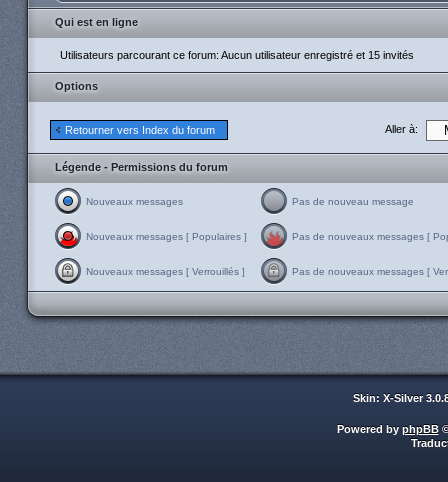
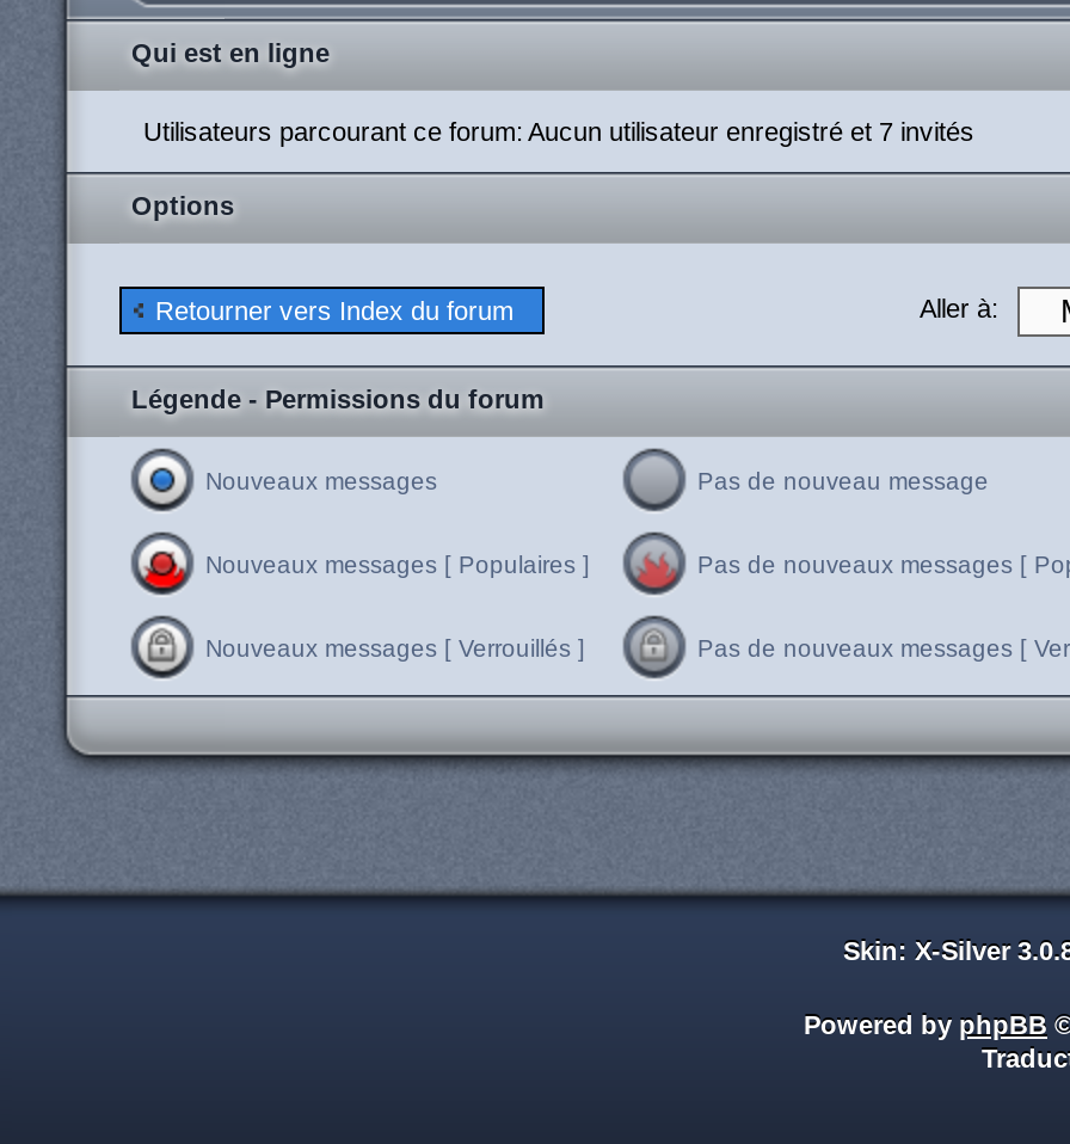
- Utilisateurs parcourant ce forum: Aucun utilisateur enregistré et 15 invités
+ Utilisateurs parcourant ce forum: Aucun utilisateur enregistré et 7 invités
